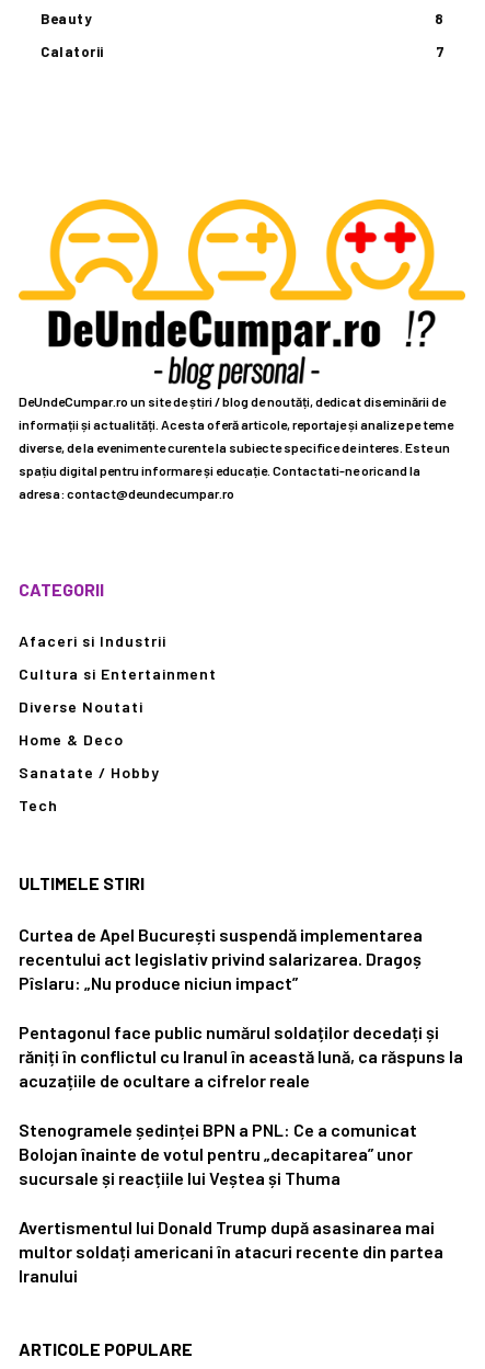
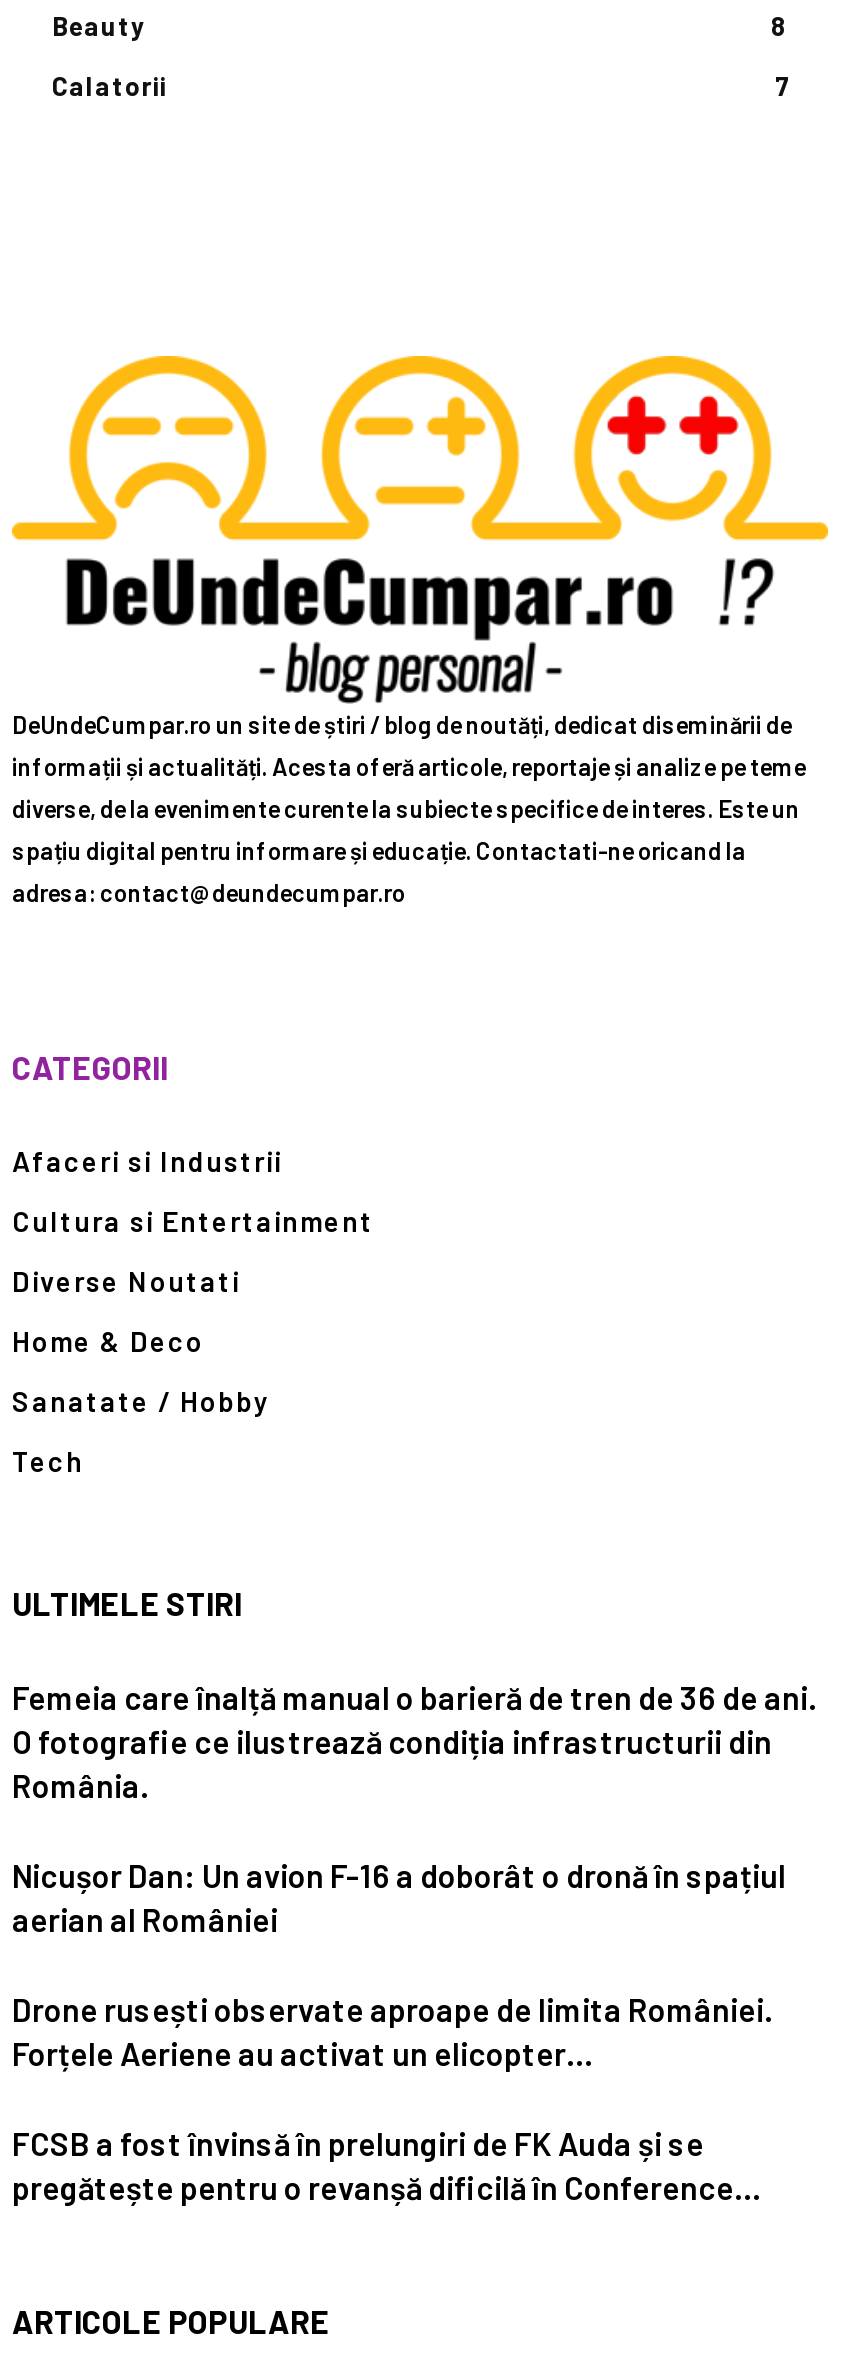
- Curtea de Apel București suspendă implementarea
- recentului act legislativ privind salarizarea. Dragoș
- Pîslaru: „Nu produce niciun impact”
+ Femeia care înalță manual o barieră de tren de 36 de ani.
+ O fotografie ce ilustrează condiția infrastructurii din
+ România.

- Pentagonul face public numărul soldaților decedați și
- răniți în conflictul cu Iranul în această lună, ca răspuns la
- acuzațiile de ocultare a cifrelor reale
+ Nicușor Dan: Un avion F-16 a doborât o dronă în spațiul
+ aerian al României

- Stenogramele ședinței BPN a PNL: Ce a comunicat
- Bolojan înainte de votul pentru „decapitarea” unor
- sucursale și reacțiile lui Veștea și Thuma
+ Drone rusești observate aproape de limita României.
+ Forțele Aeriene au activat un elicopter…

- Avertismentul lui Donald Trump după asasinarea mai
- multor soldați americani în atacuri recente din partea
- Iranului
+ FCSB a fost învinsă în prelungiri de FK Auda și se
+ pregătește pentru o revanșă dificilă în Conference…
